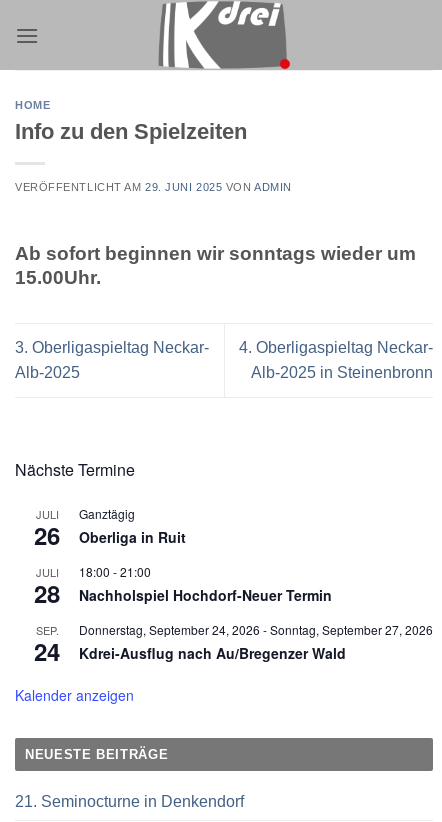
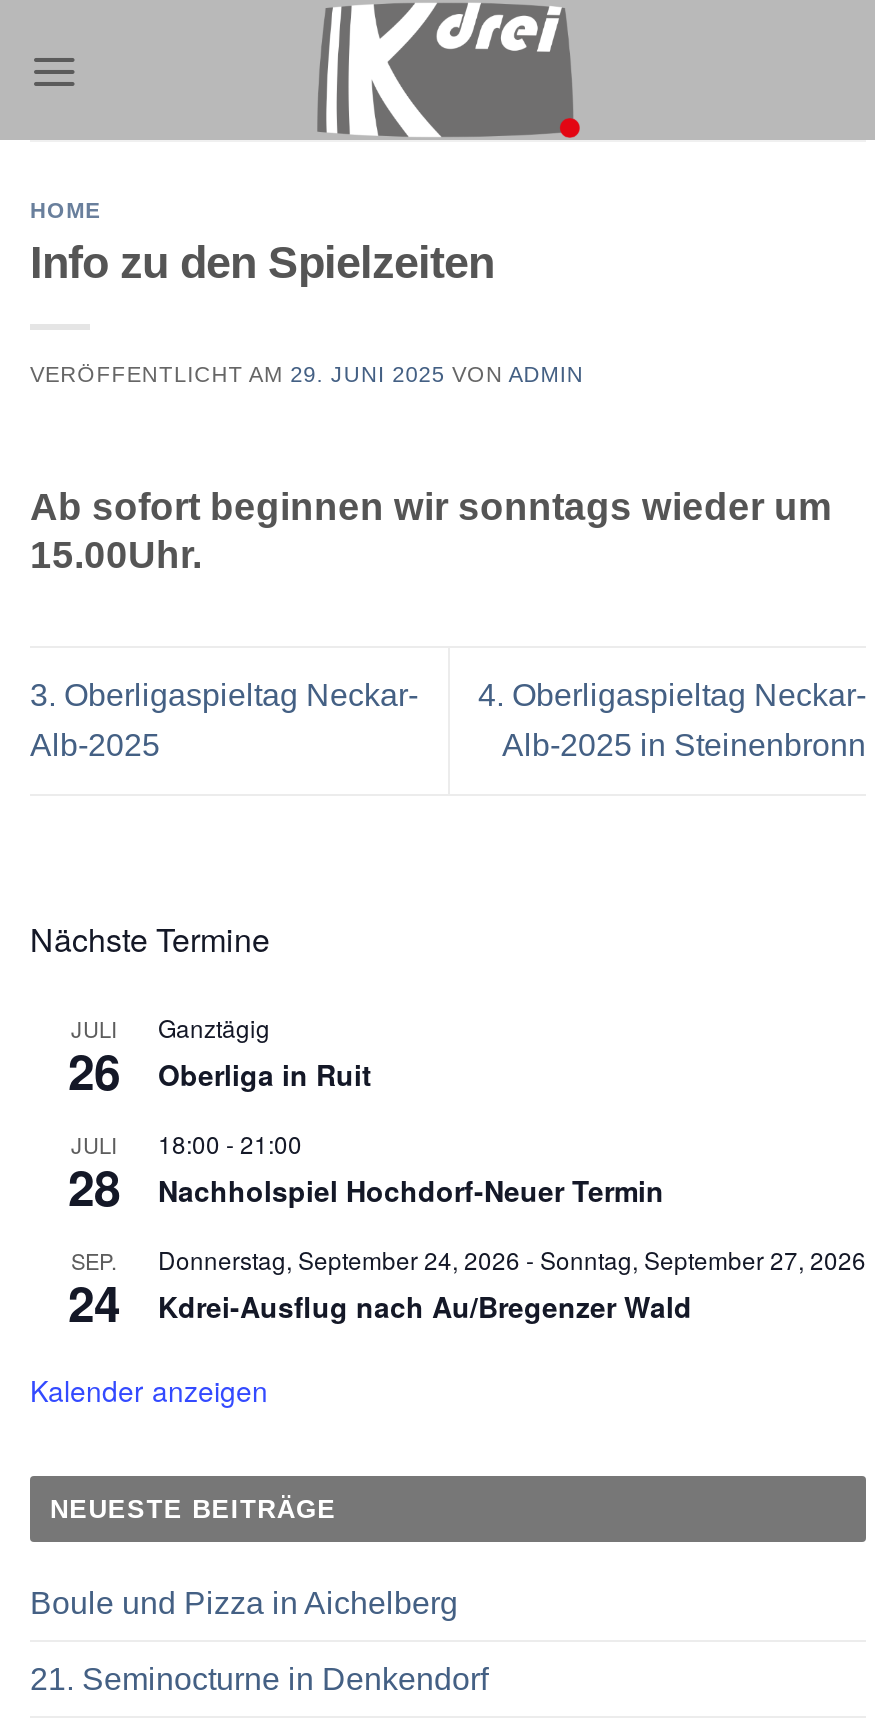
+ Boule und Pizza in Aichelberg
